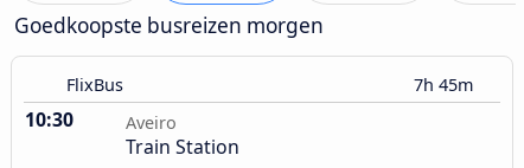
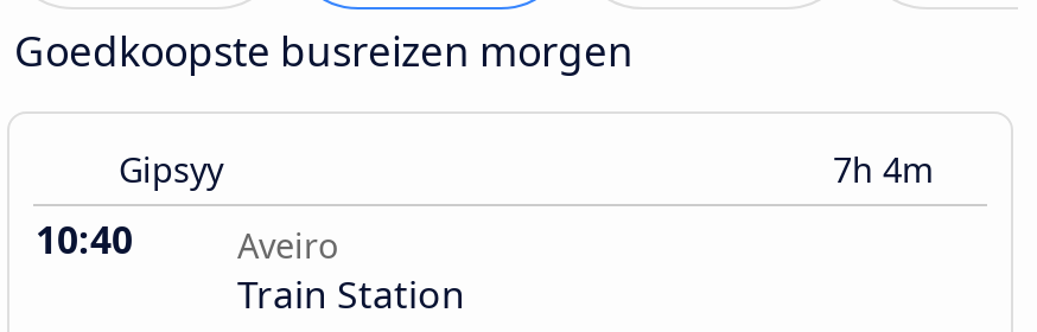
- FlixBus
- 7h 45m
- 10:30
+ Gipsyy
+ 7h 4m
+ 10:40
